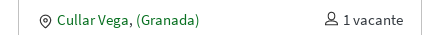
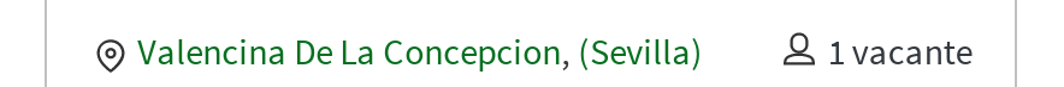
- Cullar Vega, (Granada)
+ Valencina De La Concepcion, (Sevilla)
